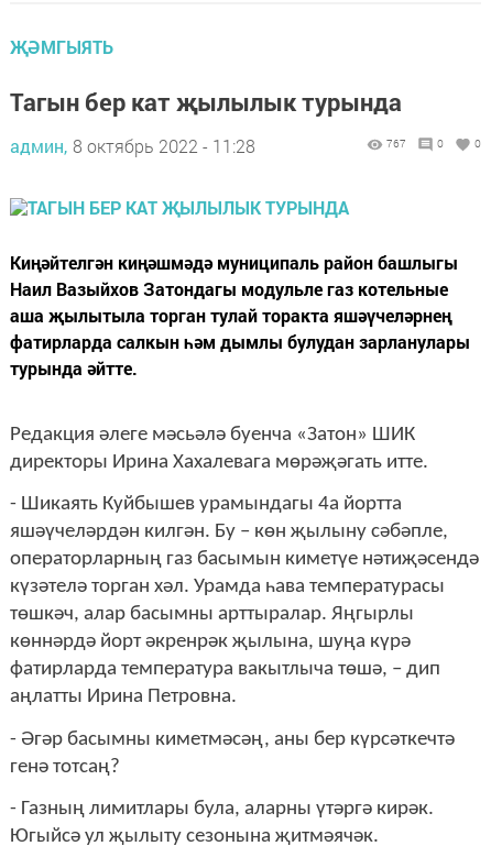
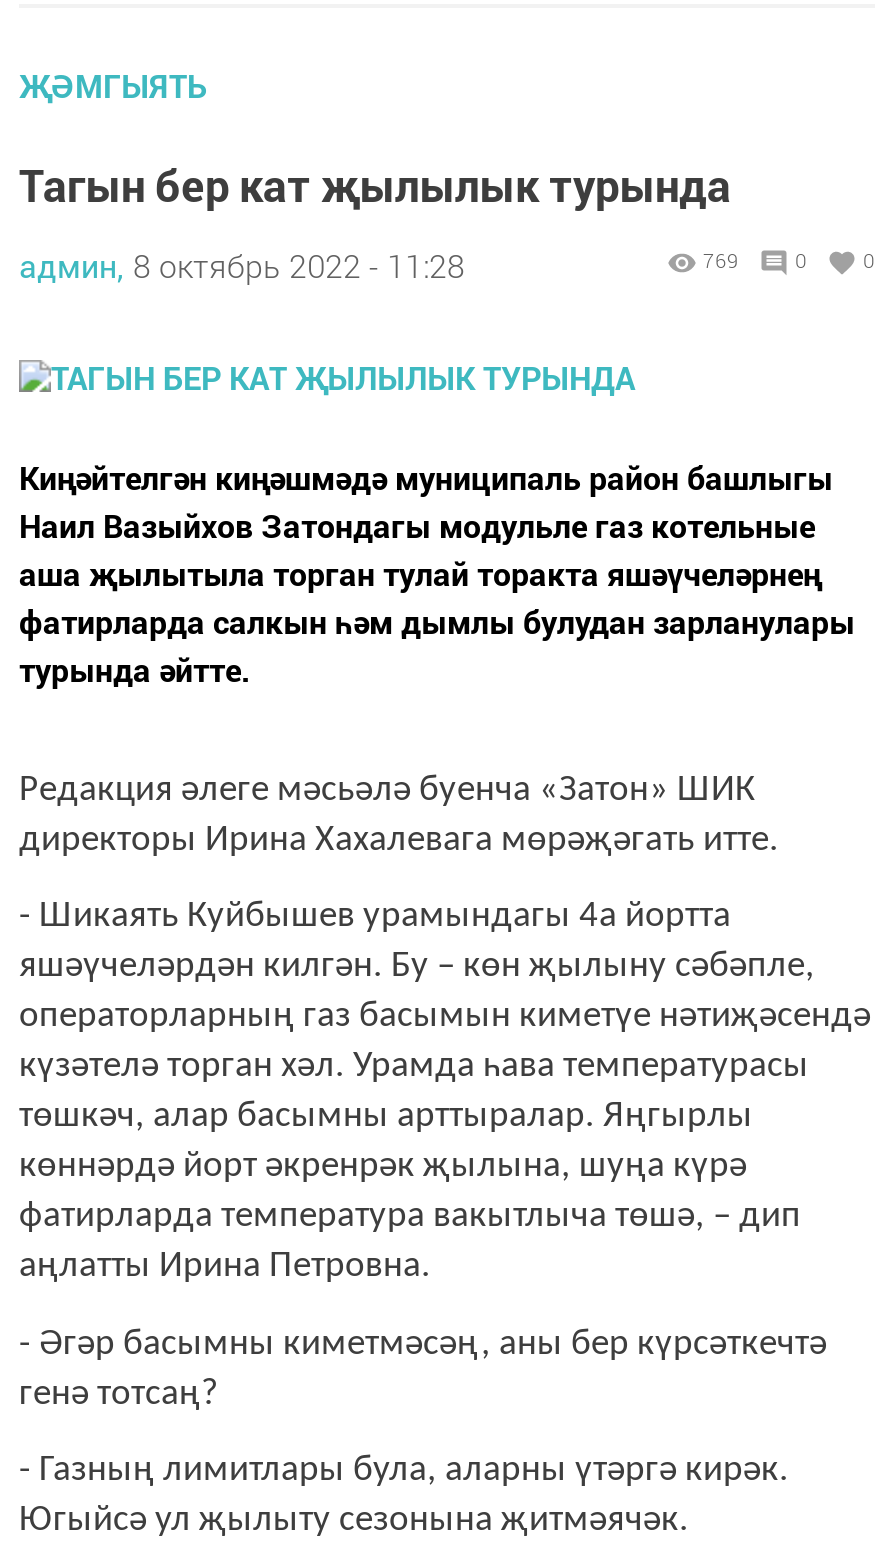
- 767
+ 769
